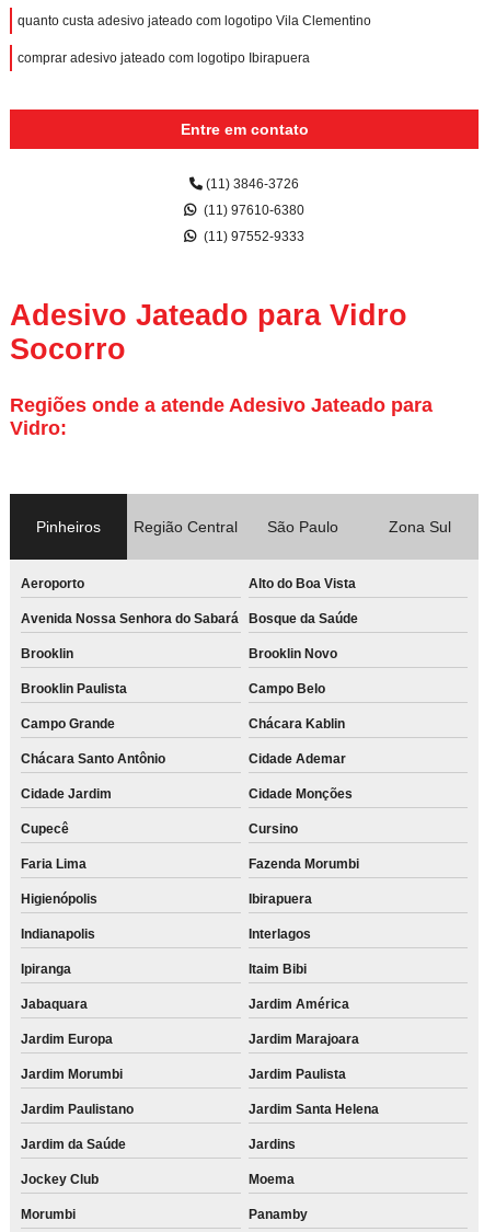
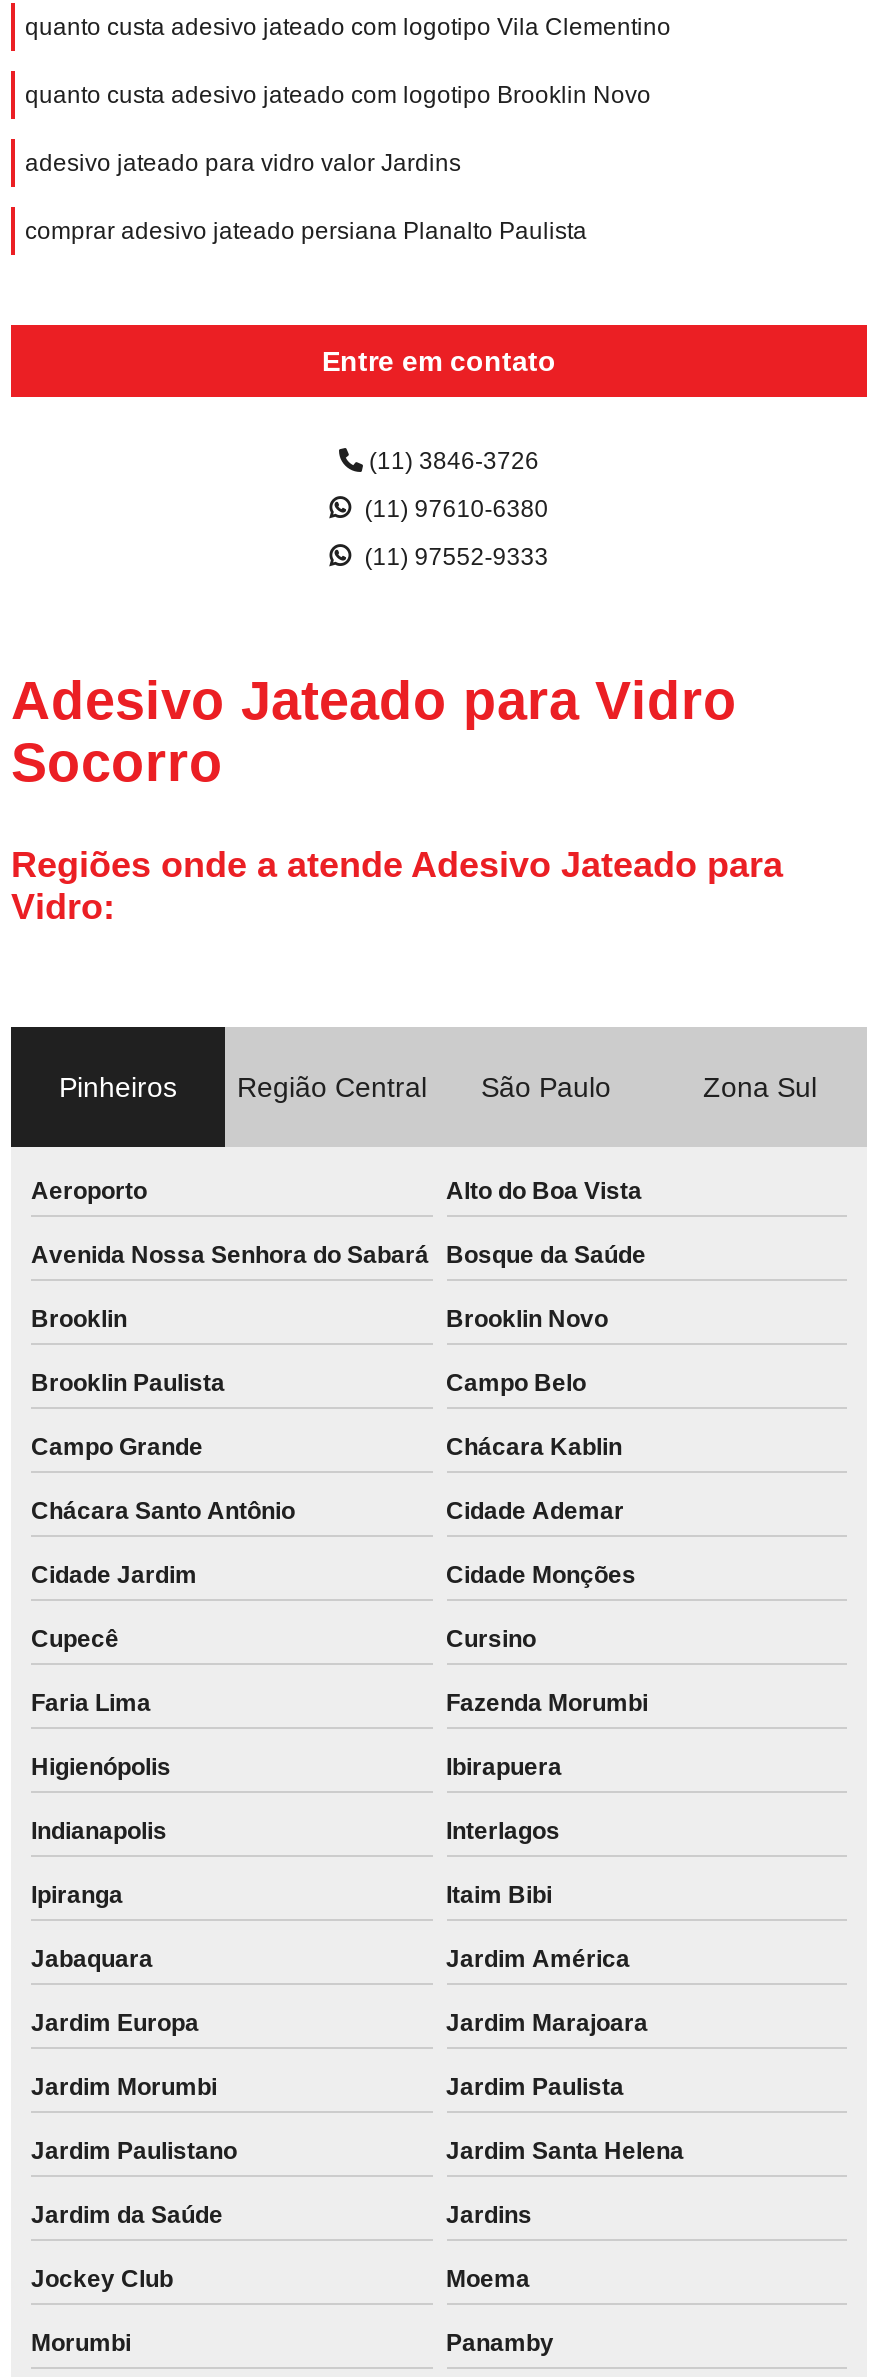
- comprar adesivo jateado com logotipo Ibirapuera
+ quanto custa adesivo jateado com logotipo Brooklin Novo
+ adesivo jateado para vidro valor Jardins
+ comprar adesivo jateado persiana Planalto Paulista
